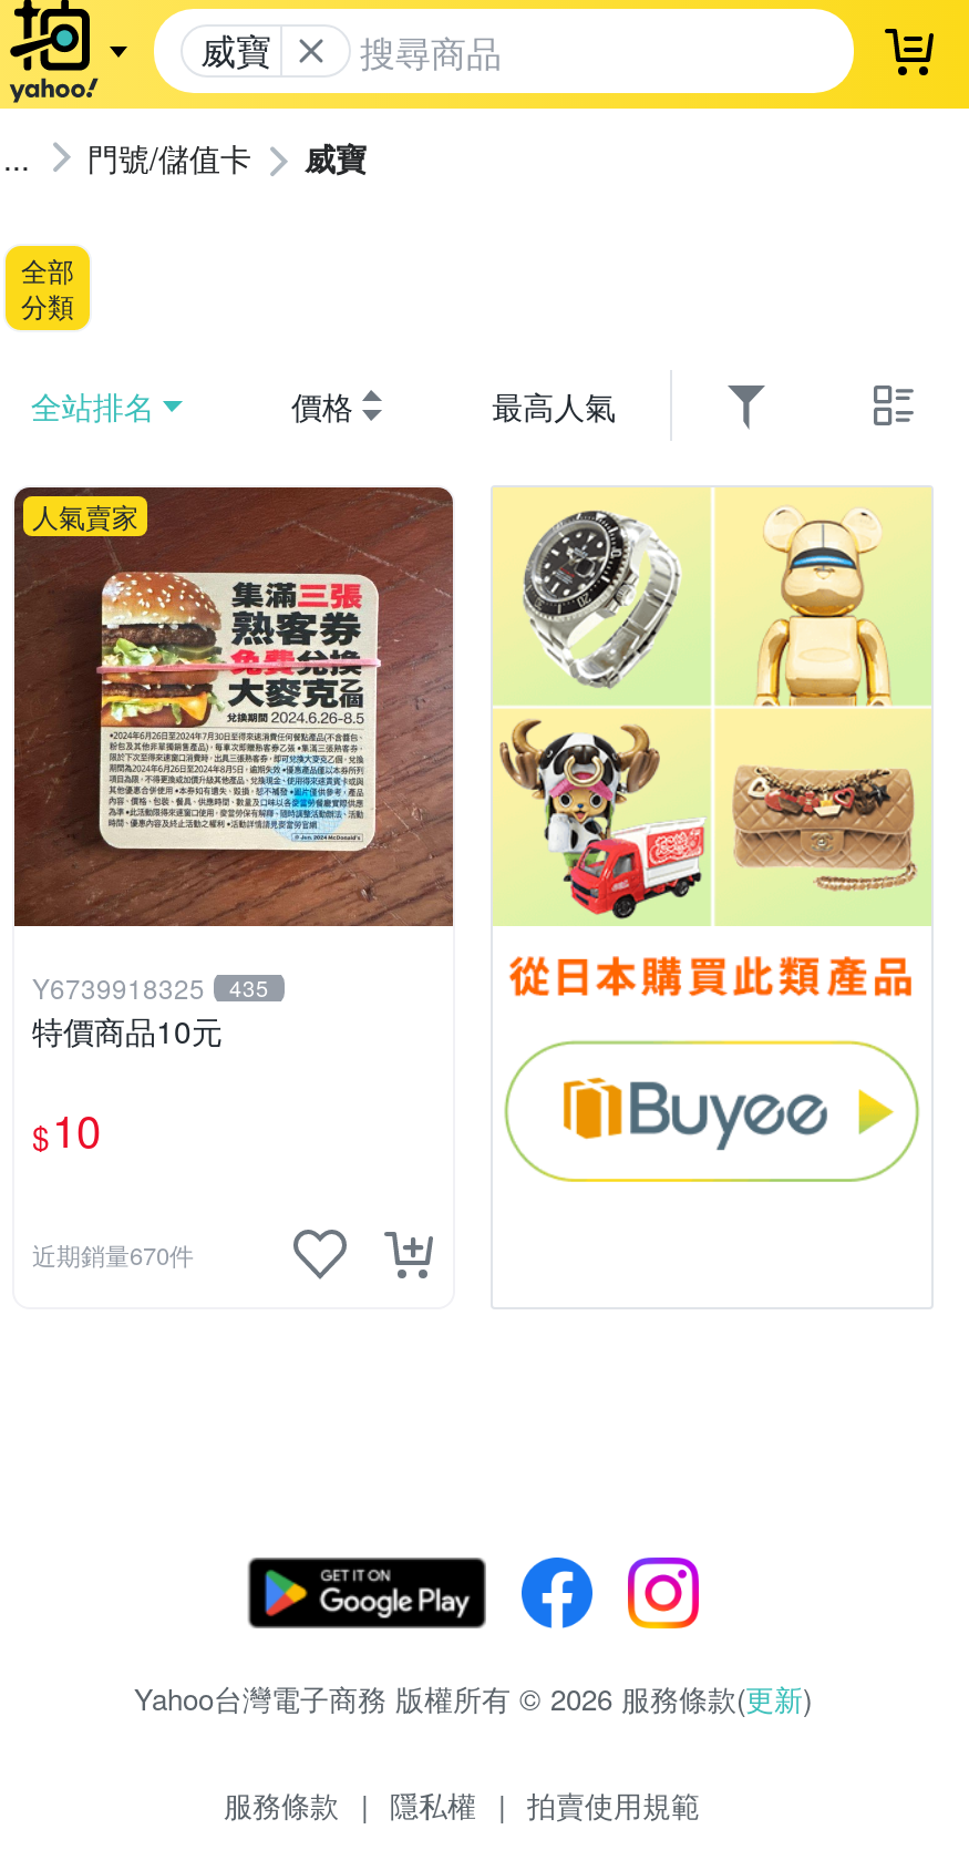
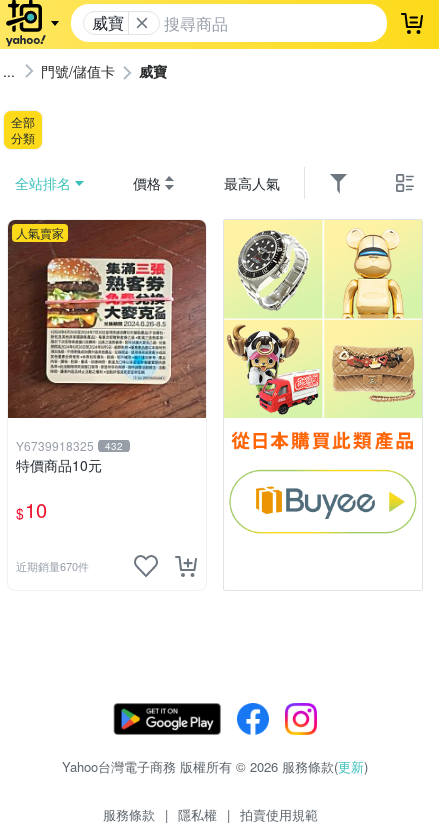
- Y6739918325 435
+ Y6739918325 432
